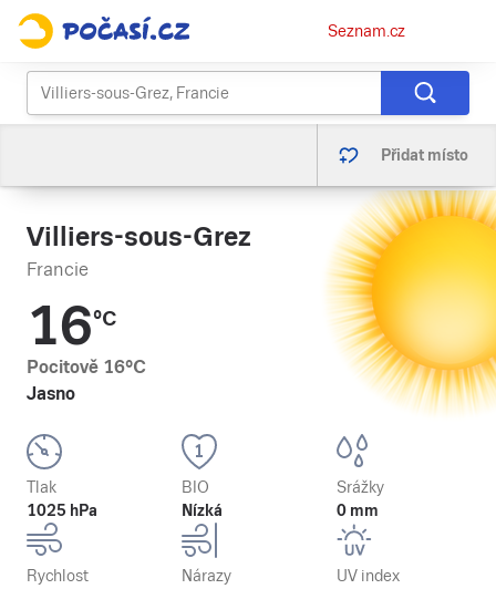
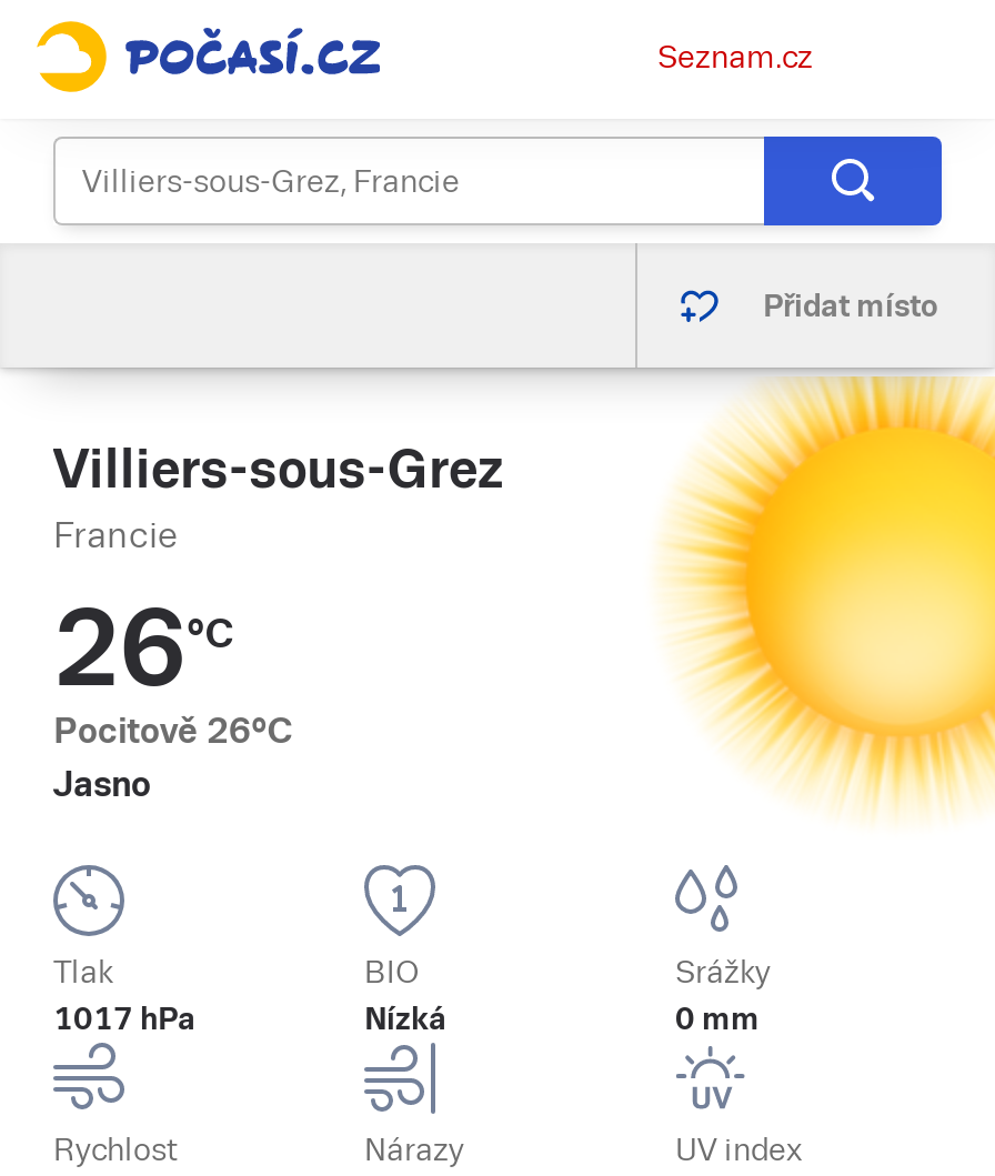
- 16°C
+ 26°C

- Pocitově 16°C
+ Pocitově 26°C

- 1025 hPa
+ 1017 hPa
